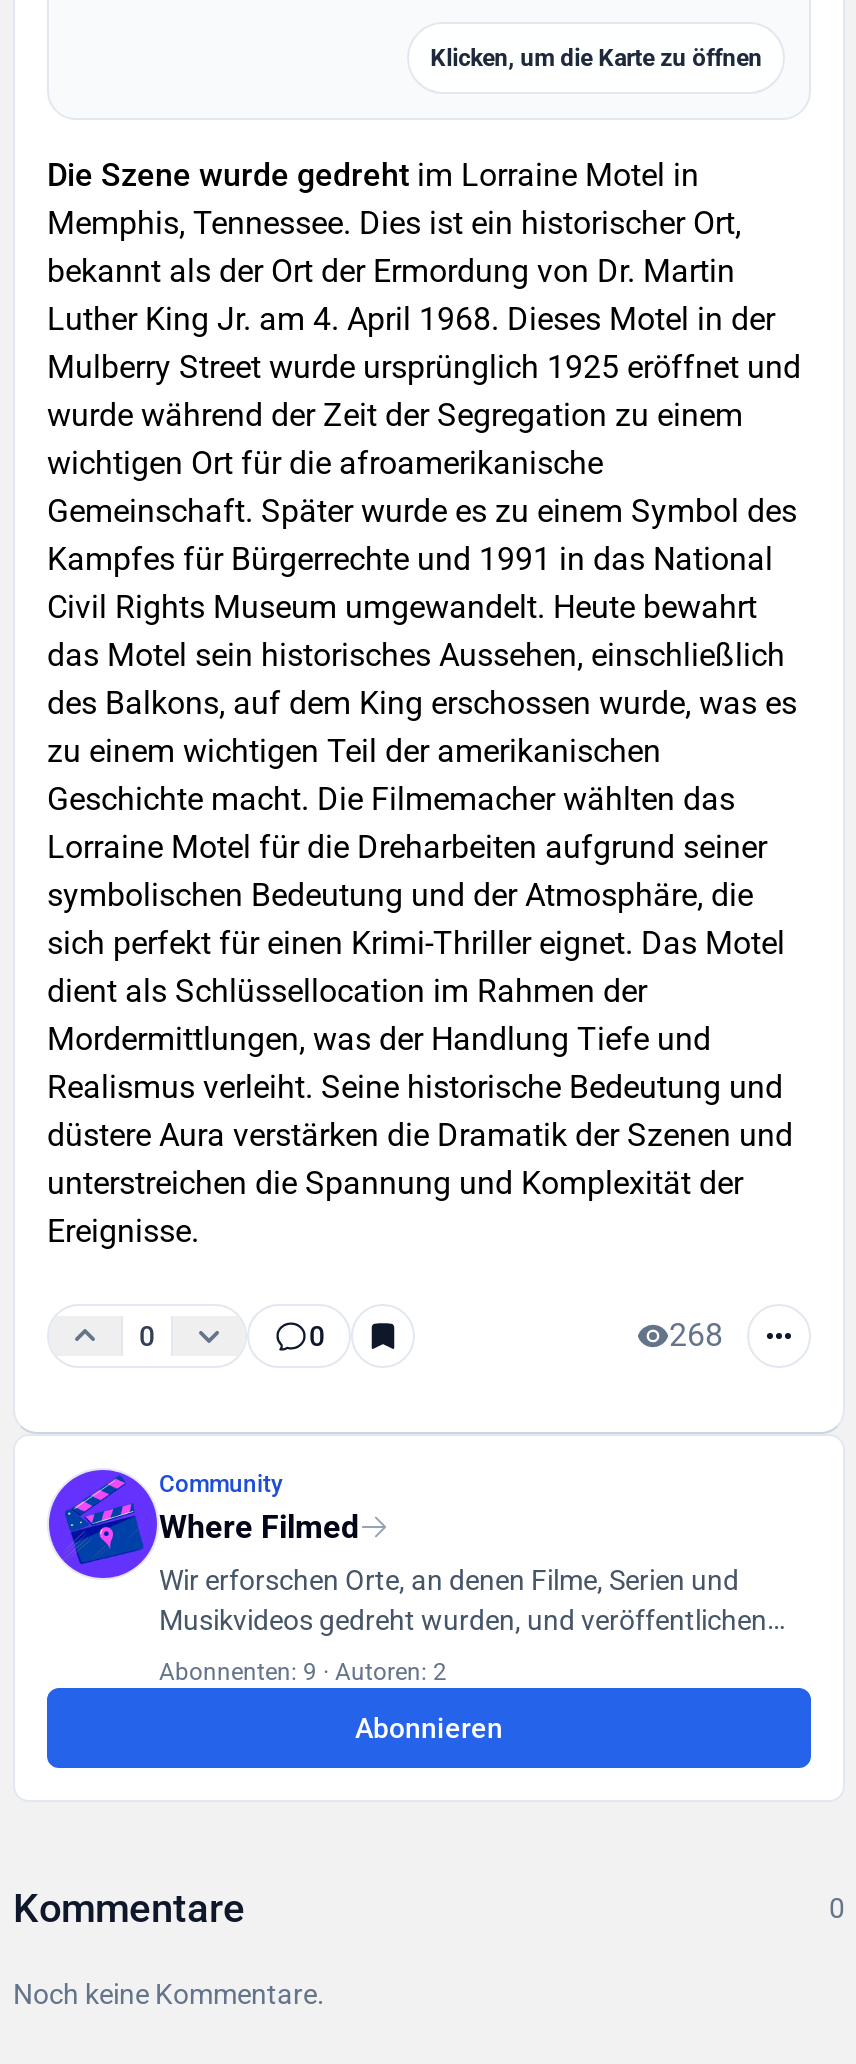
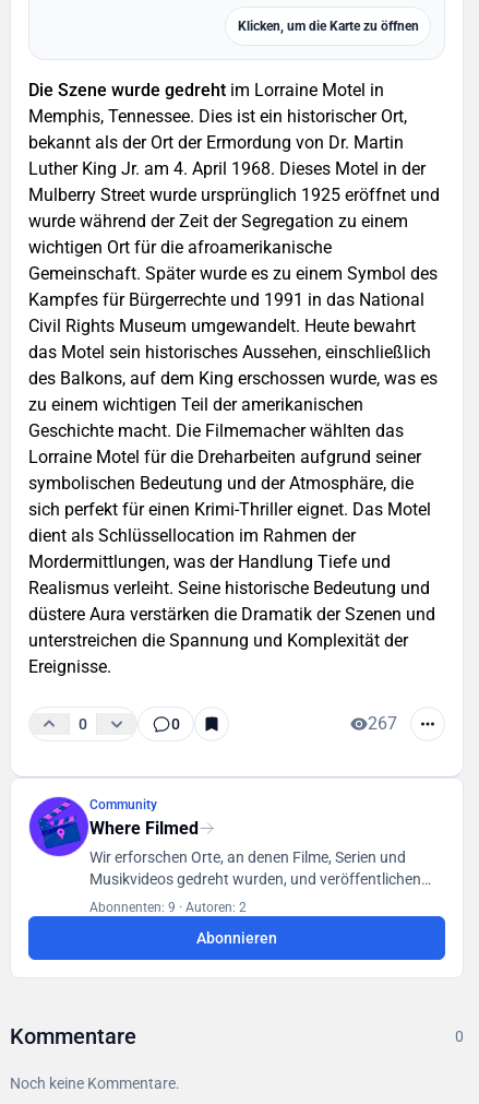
- 268
+ 267
